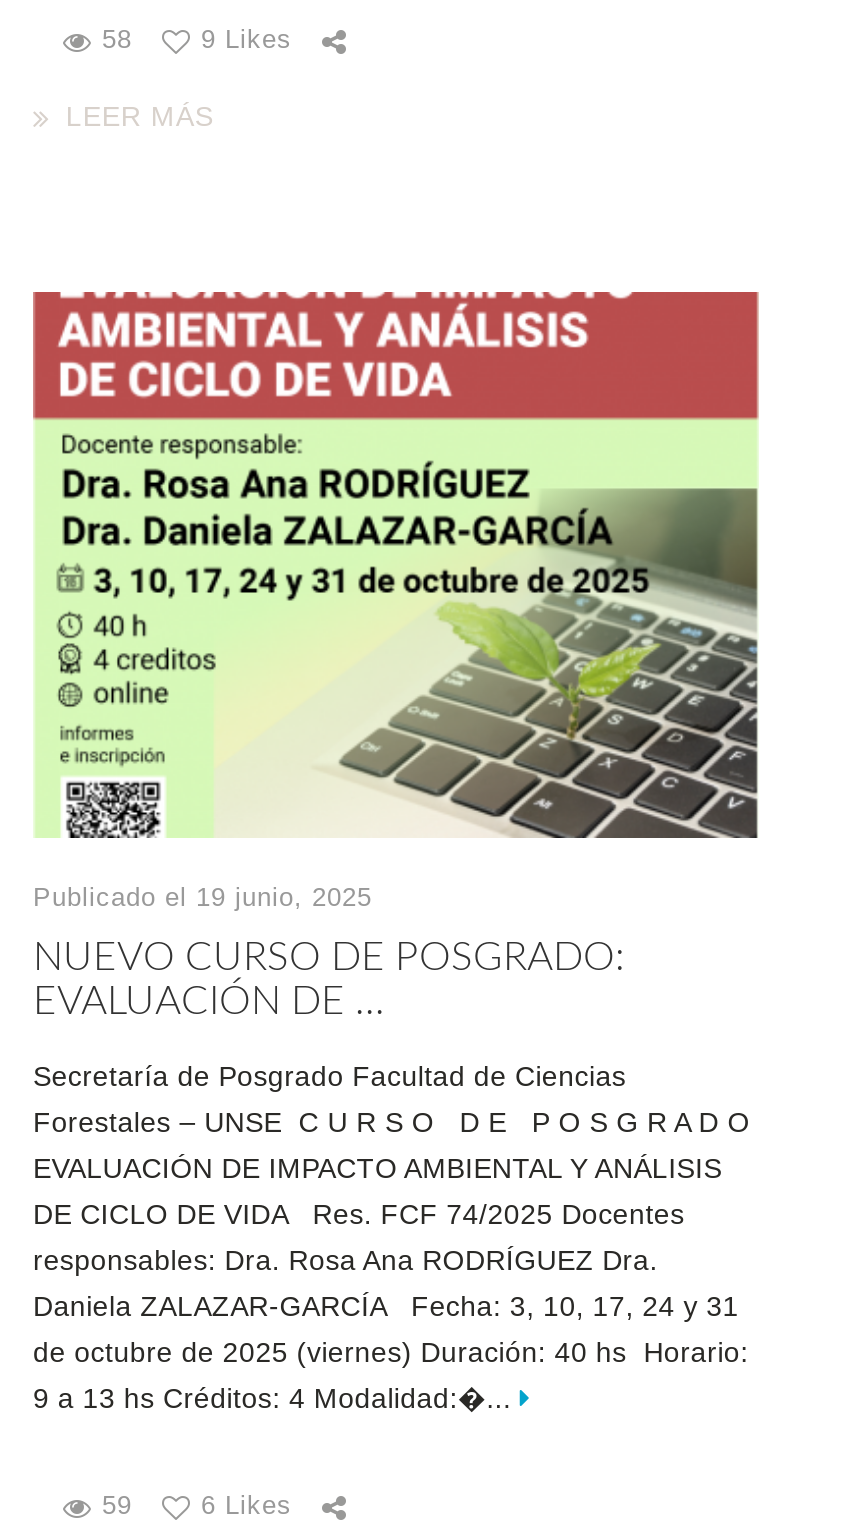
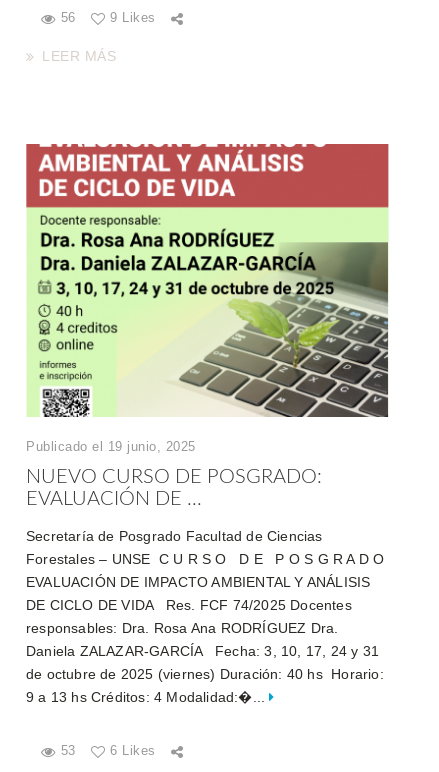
- 58
+ 56

- 59
+ 53
